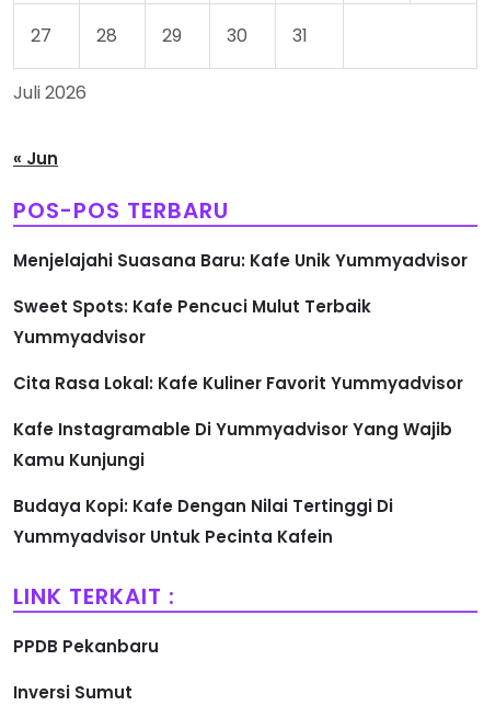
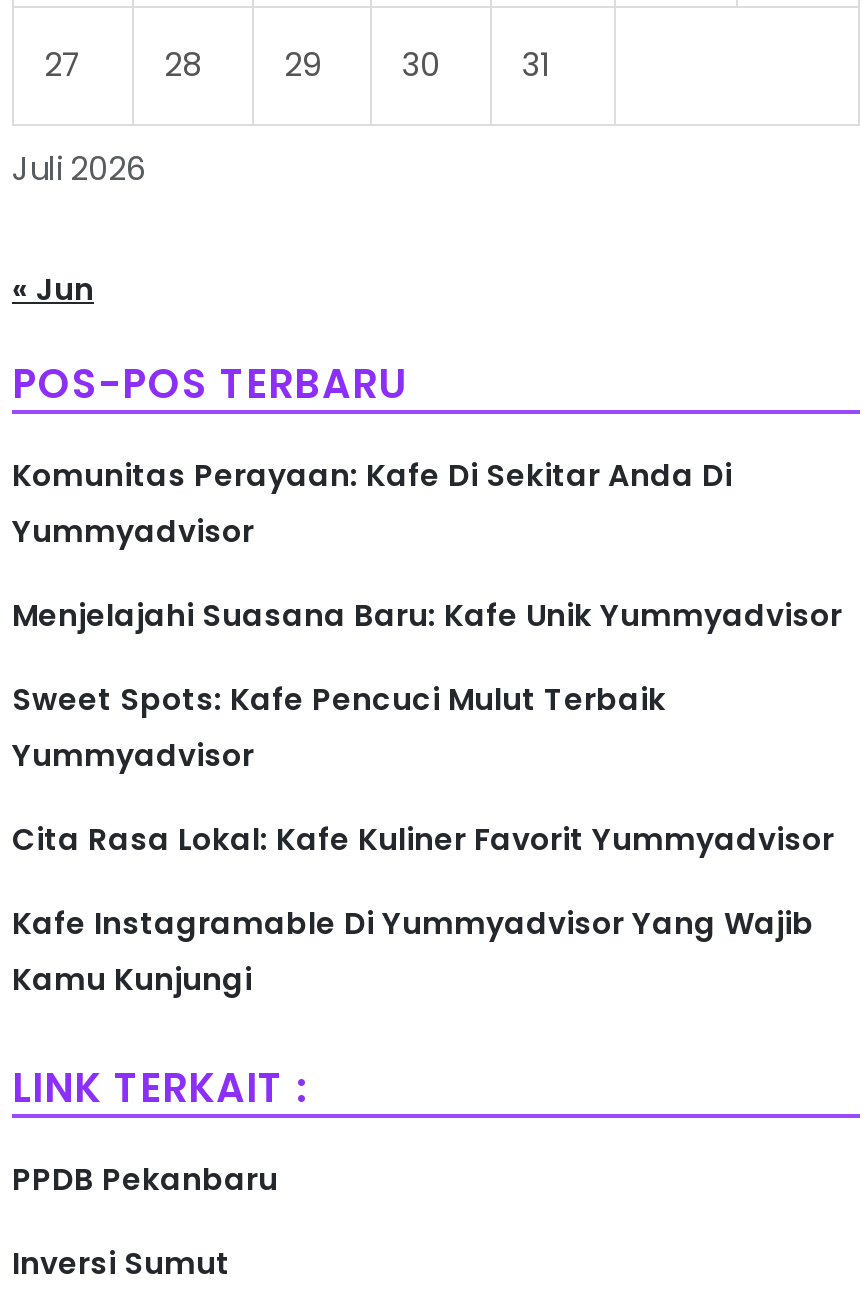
+ Komunitas Perayaan: Kafe Di Sekitar Anda Di
+ Yummyadvisor

moved down: Menjelajahi Suasana Baru: Kafe Unik Yummyadvisor | Sweet Spots: Kafe Pencuci Mulut Terbaik | Yummyadvisor | Cita Rasa Lokal: Kafe Kuliner Favorit Yummyadvisor | Kafe Instagramable Di Yummyadvisor Yang Wajib | Kamu Kunjungi

- Budaya Kopi: Kafe Dengan Nilai Tertinggi Di
- Yummyadvisor Untuk Pecinta Kafein
